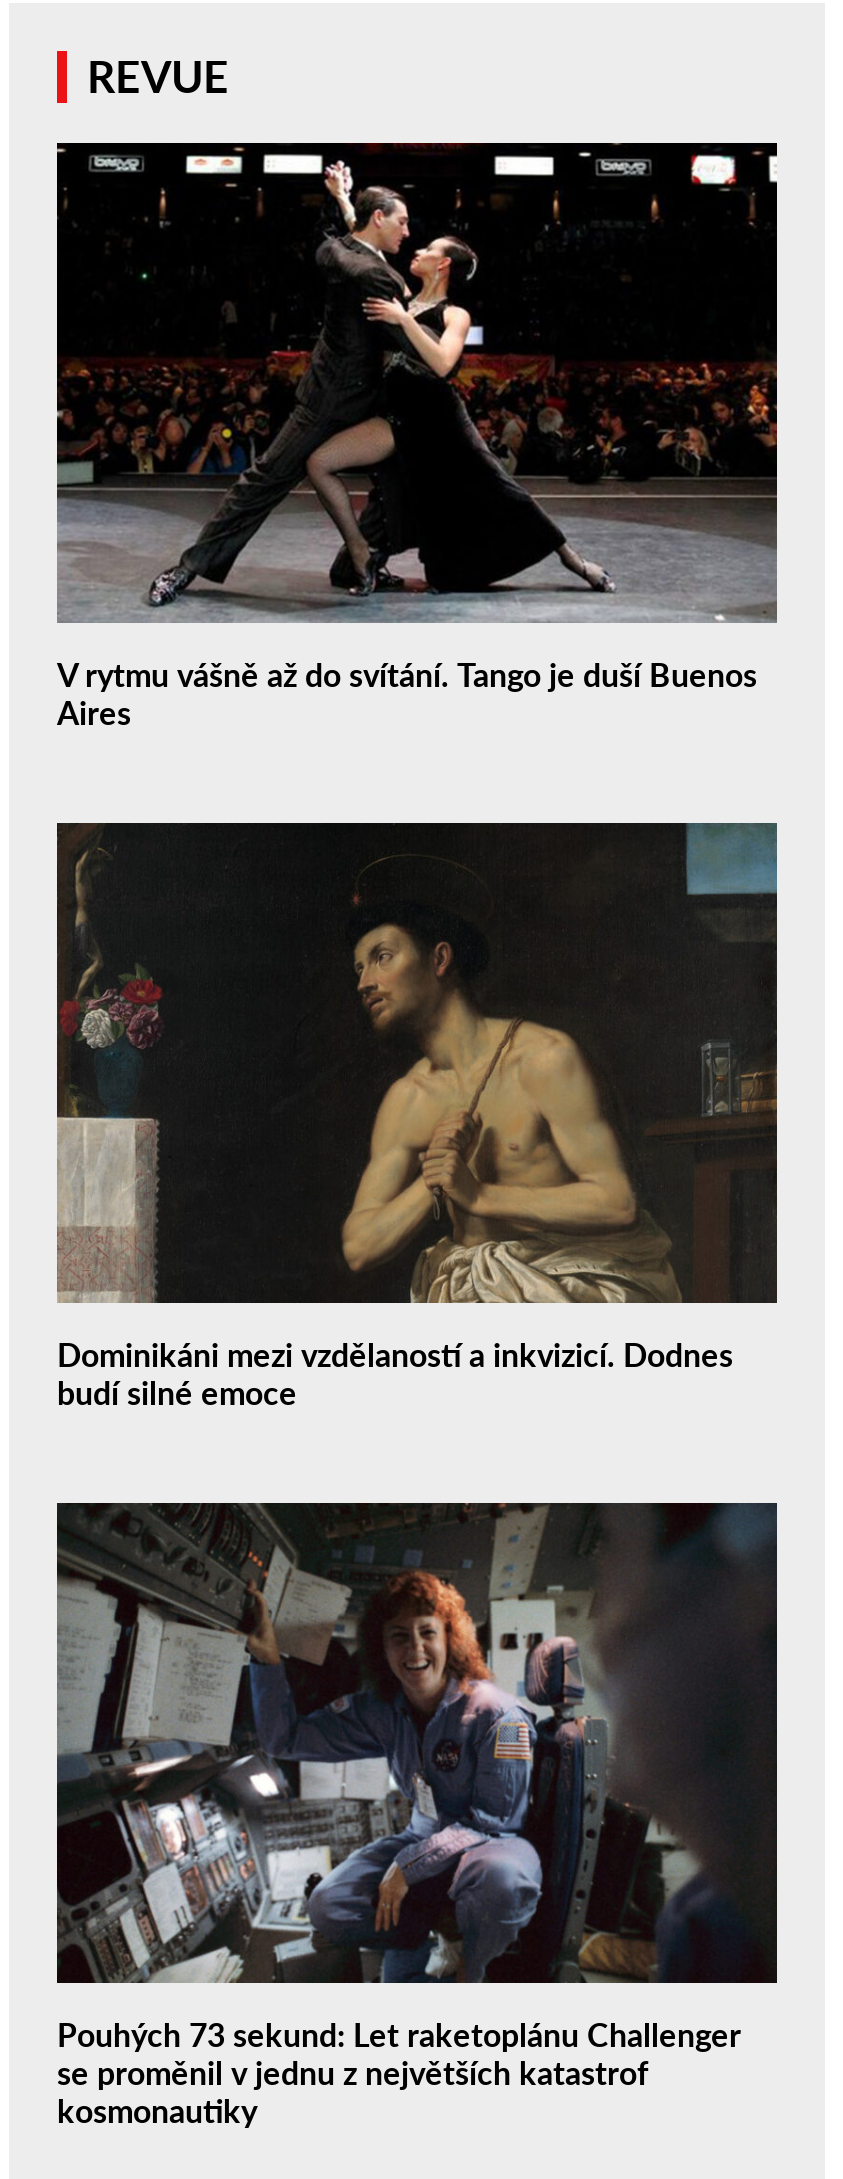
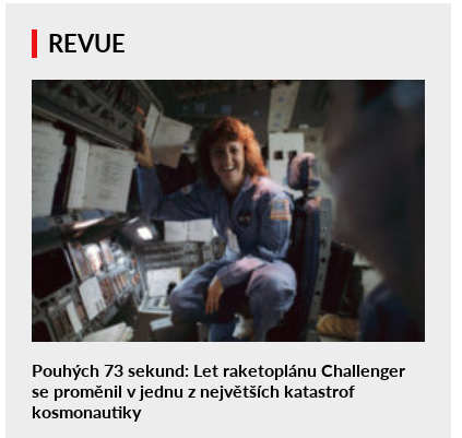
- [image]
- V rytmu vášně až do svítání. Tango je duší Buenos
- Aires

- [image]
- Dominikáni mezi vzdělaností a inkvizicí. Dodnes
- budí silné emoce
